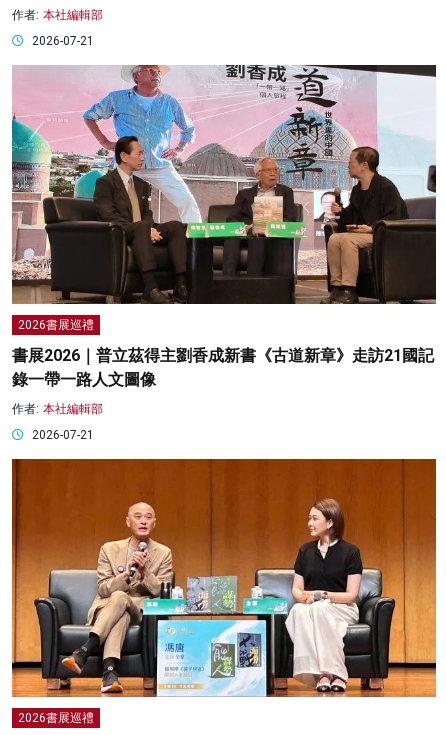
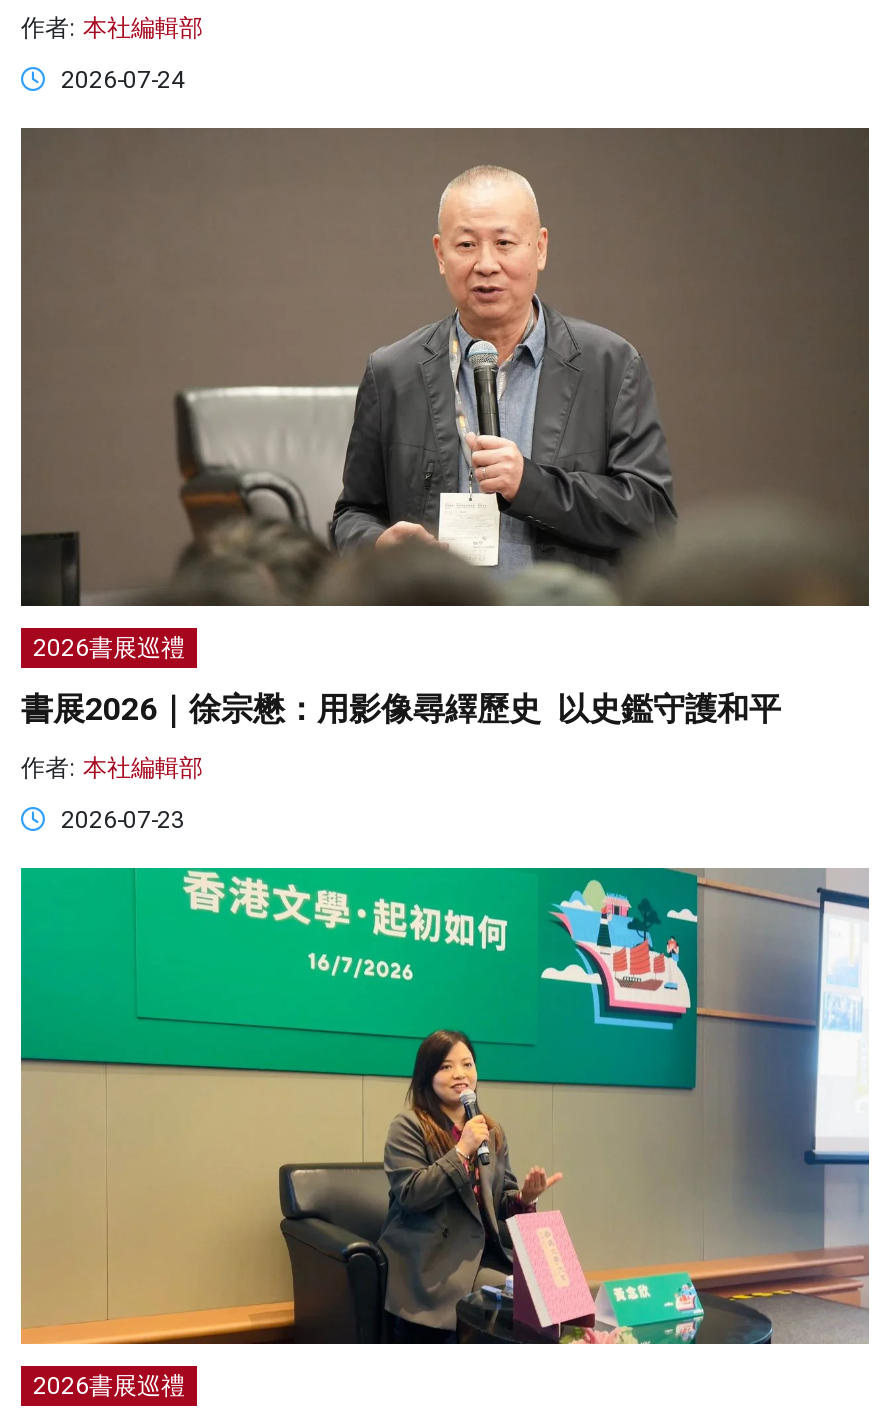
- 2026-07-21
+ 2026-07-24

- [image]
+ [image]

- 書展2026｜普立茲得主劉香成新書《古道新章》走訪21國記
- 錄一帶一路人文圖像
+ 書展2026｜徐宗懋：用影像尋繹歷史 以史鑑守護和平

- 2026-07-21
+ 2026-07-23

- [image]
+ [image]
